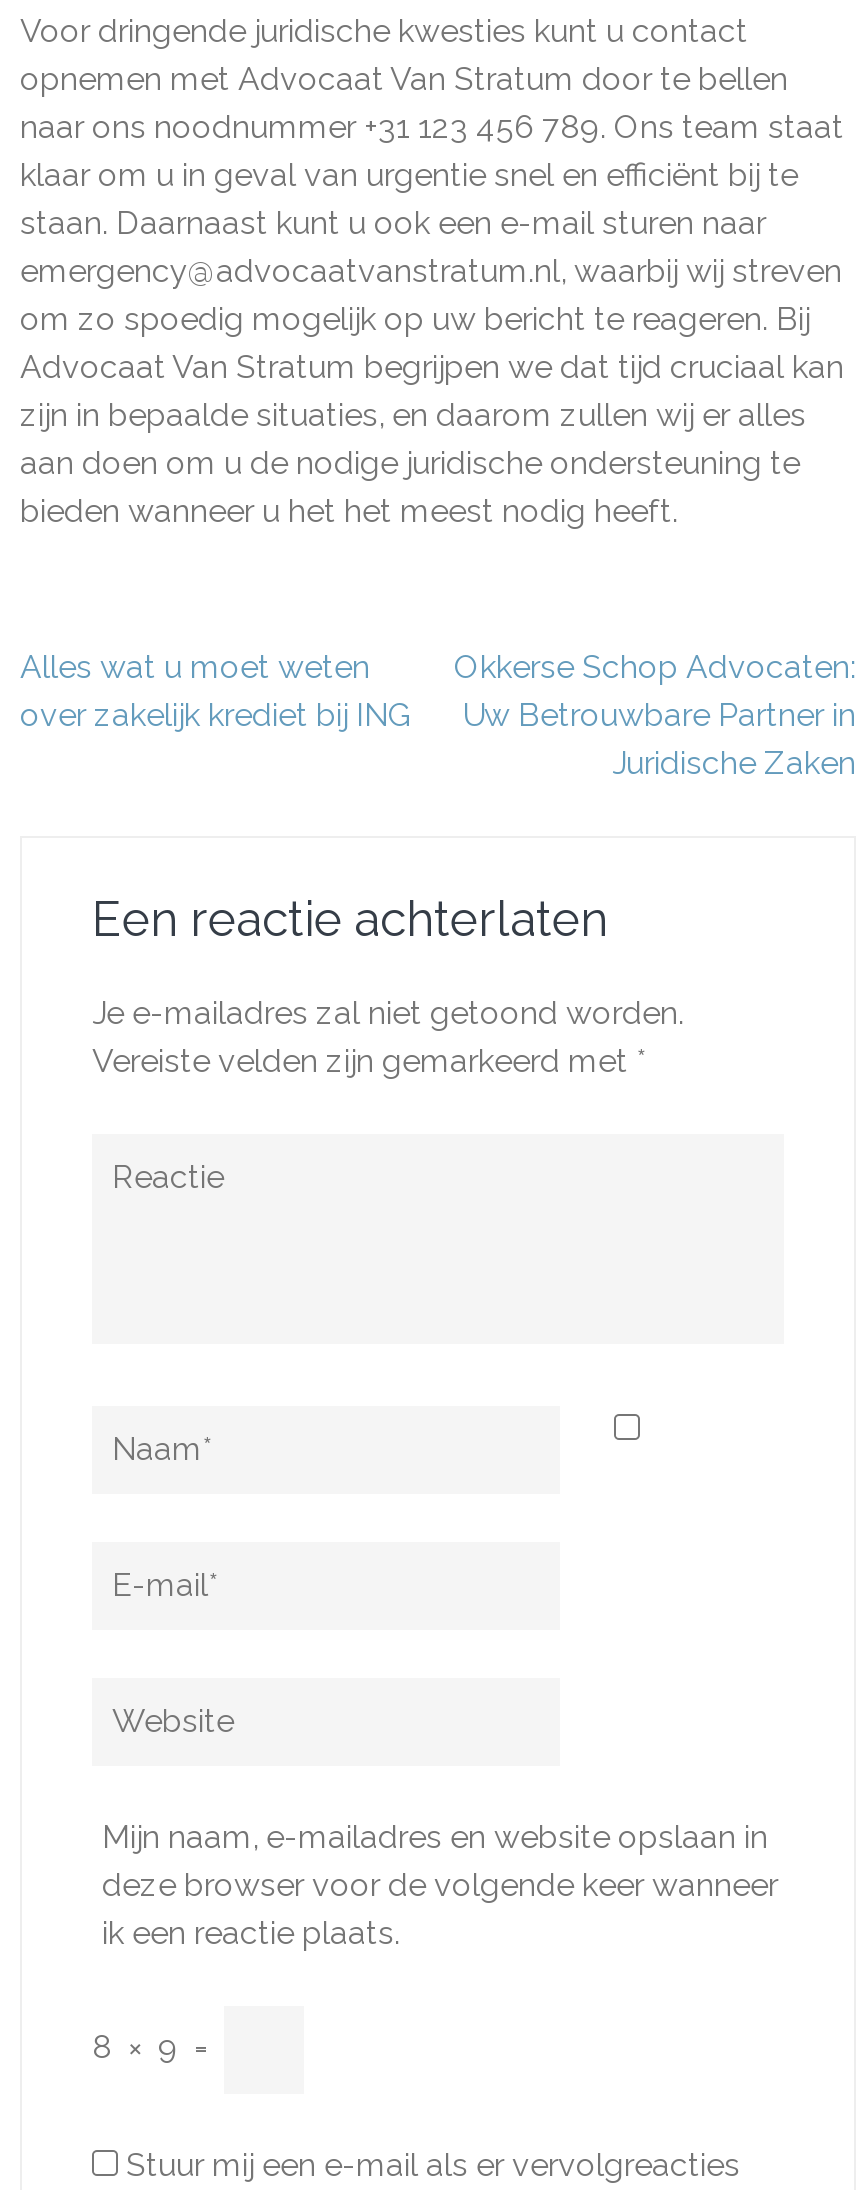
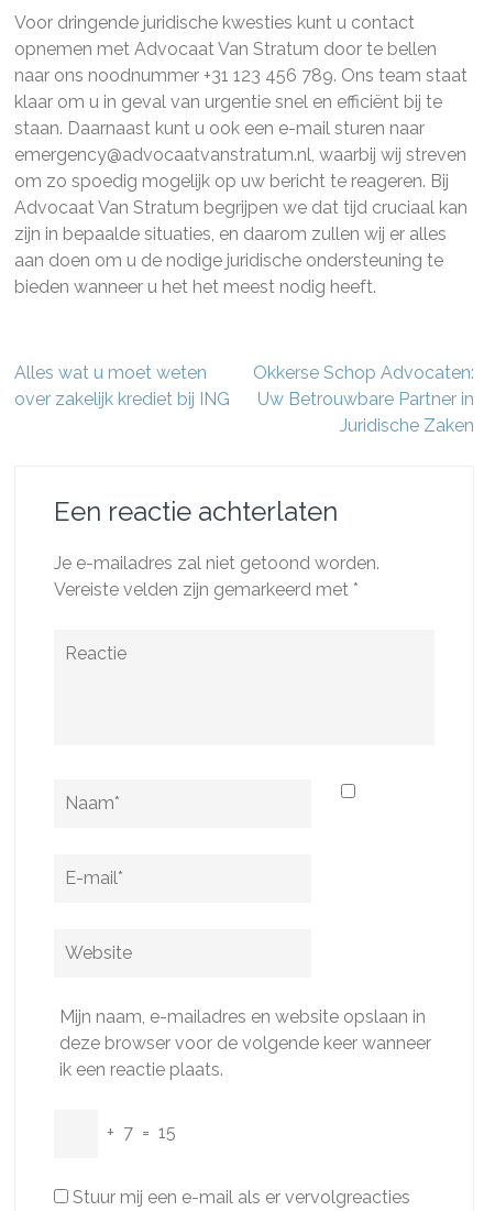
- 8 × 9 =
+ + 7 = 15
